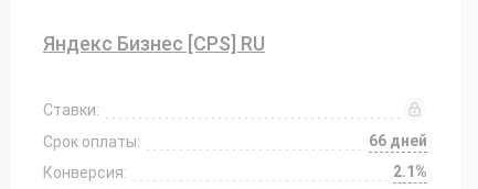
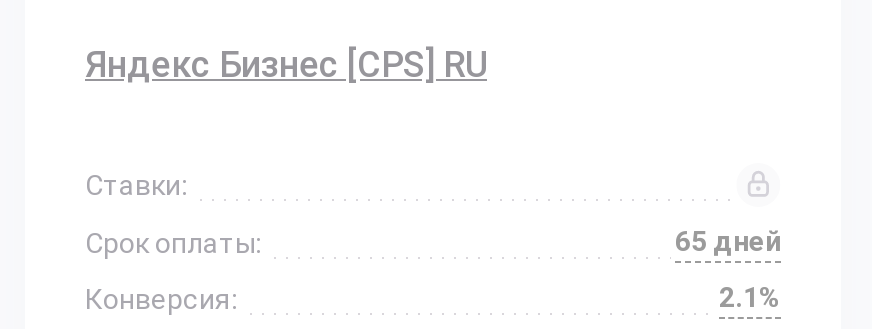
- 66 дней
+ 65 дней
